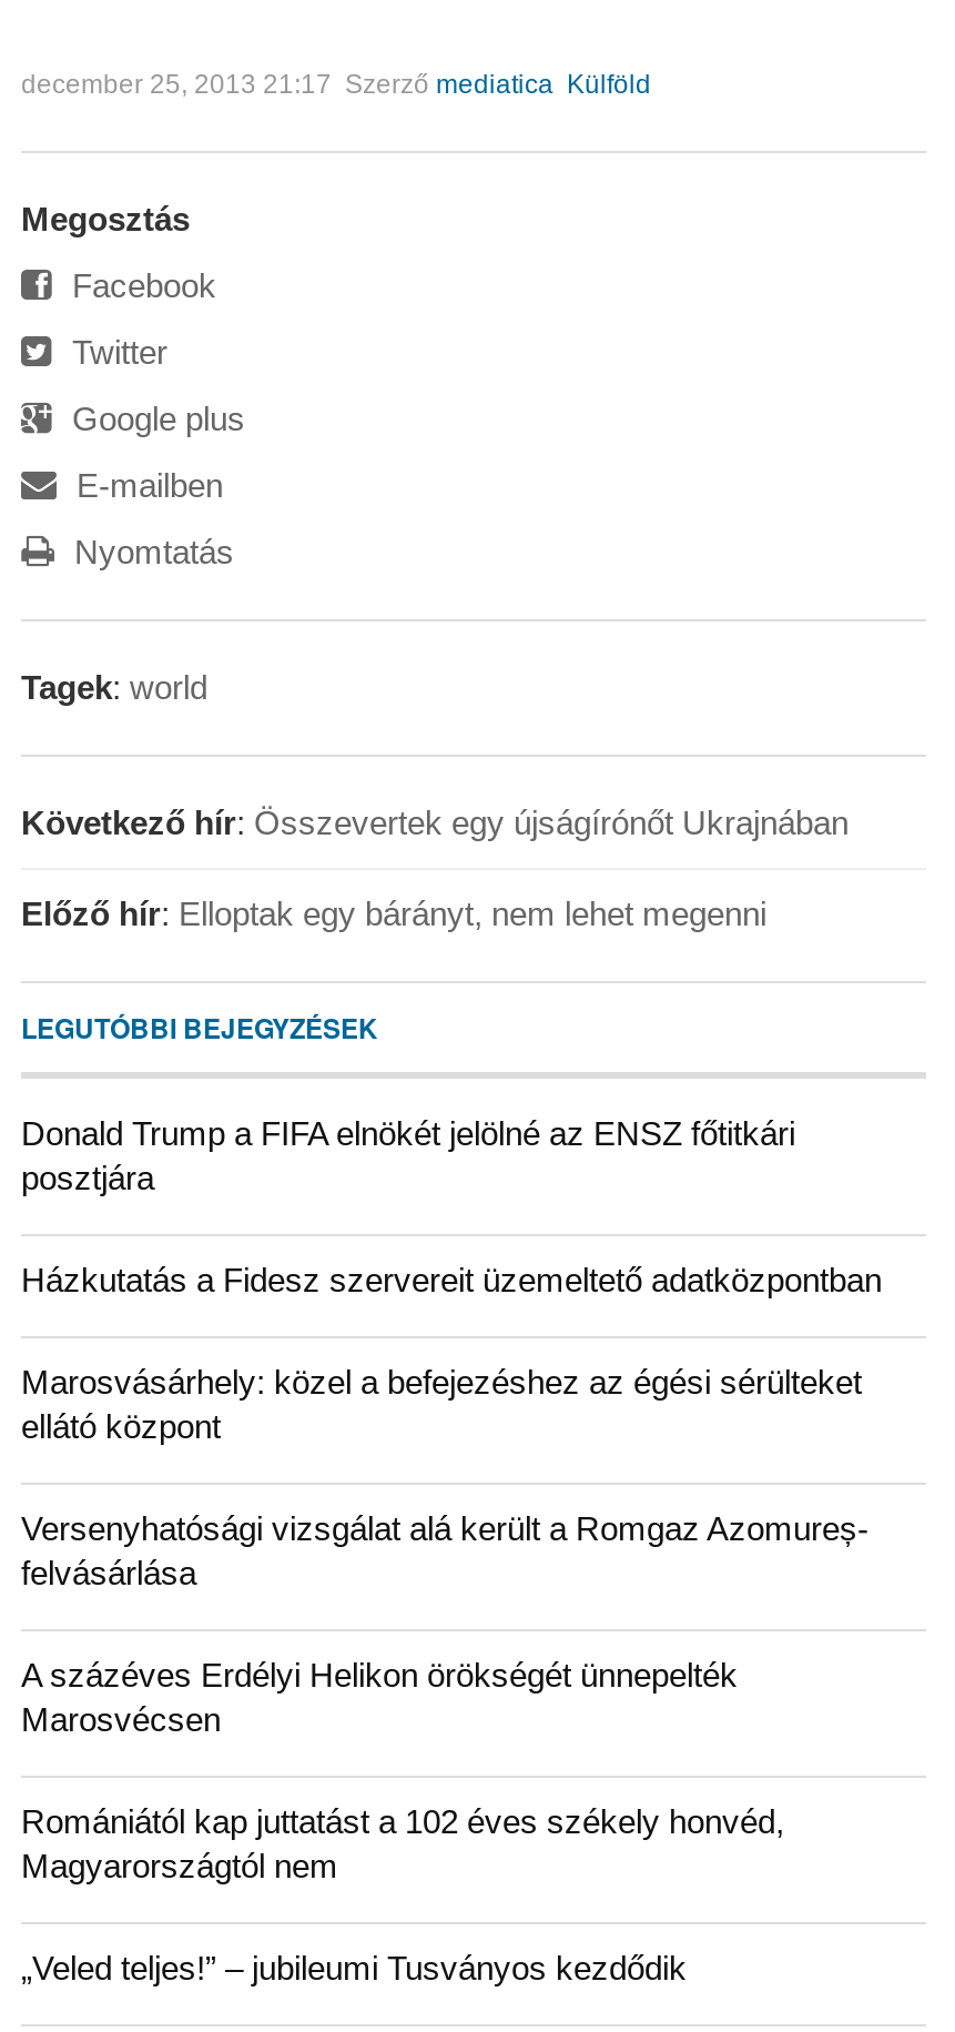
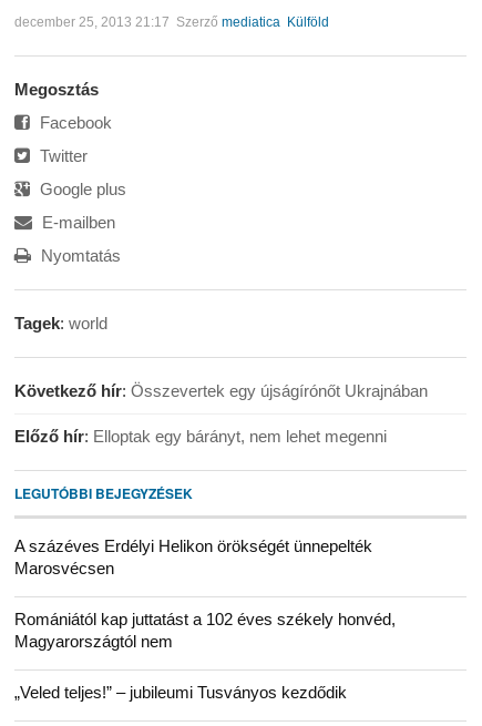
- Donald Trump a FIFA elnökét jelölné az ENSZ főtitkári
- posztjára
- Házkutatás a Fidesz szervereit üzemeltető adatközpontban
- Marosvásárhely: közel a befejezéshez az égési sérülteket
- ellátó központ
- Versenyhatósági vizsgálat alá került a Romgaz Azomureș-
- felvásárlása
